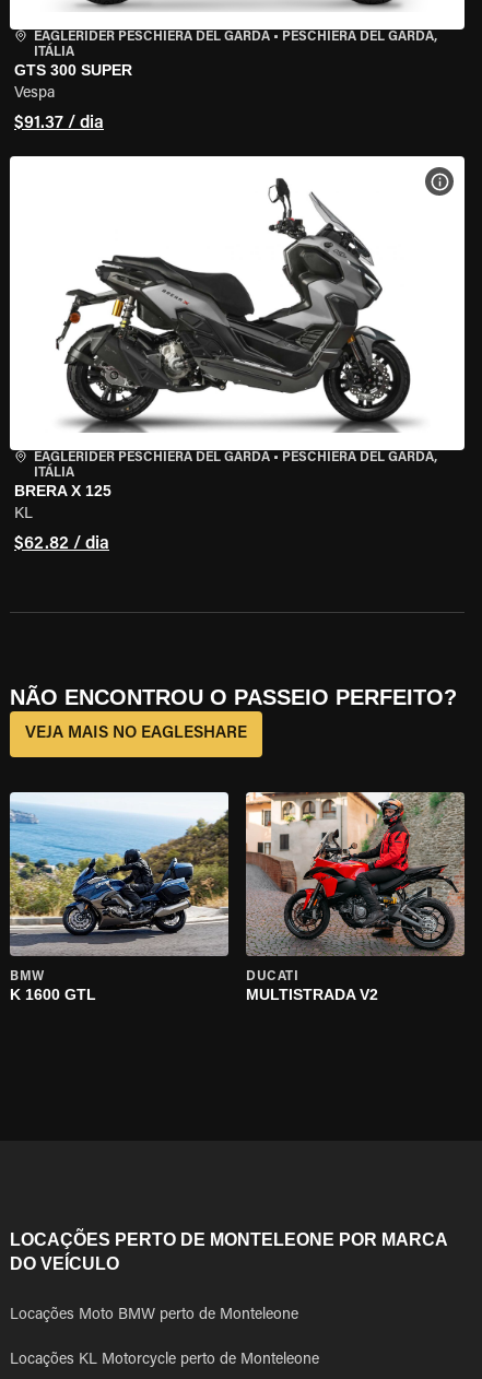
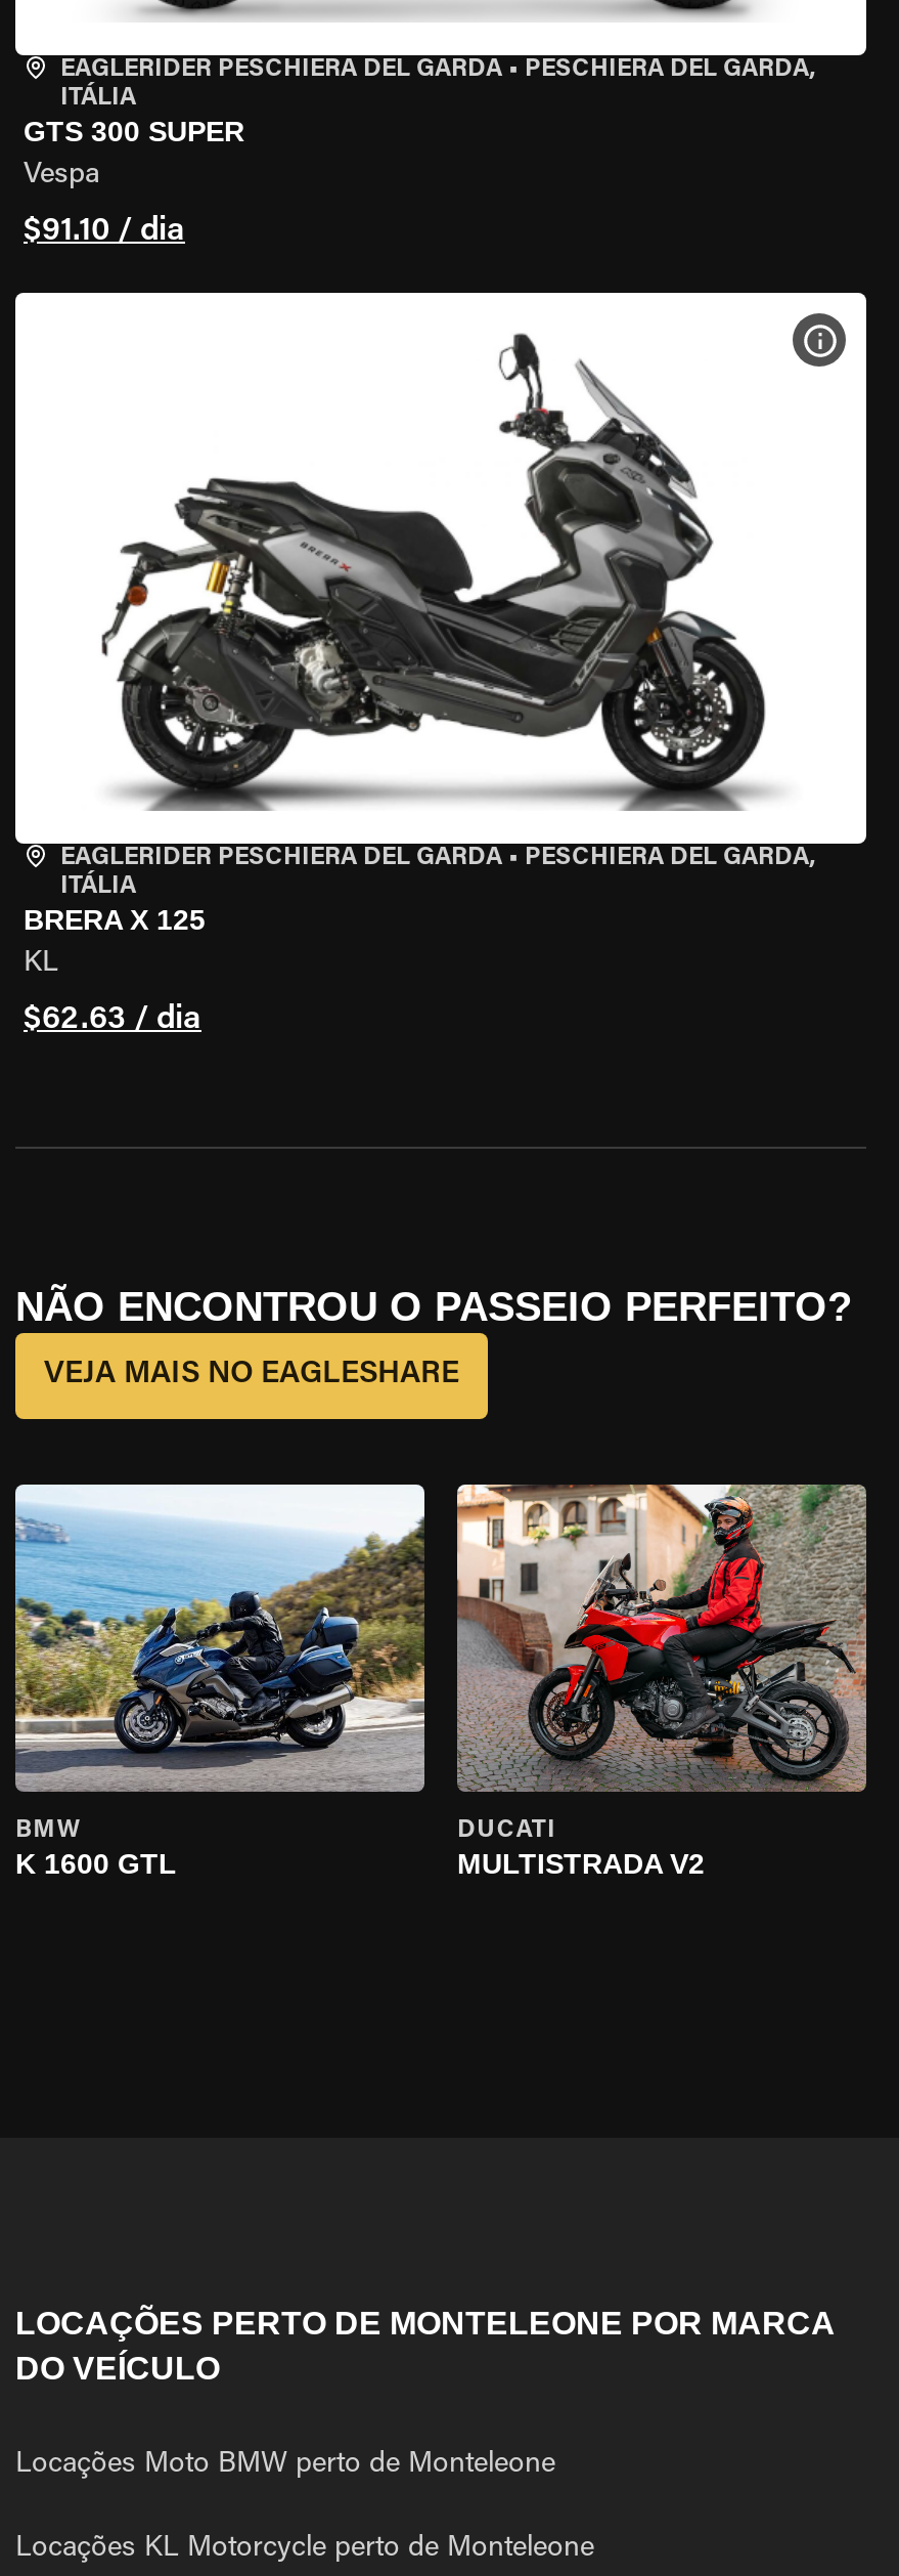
- $91.37 / dia
+ $91.10 / dia

- $62.82 / dia
+ $62.63 / dia
